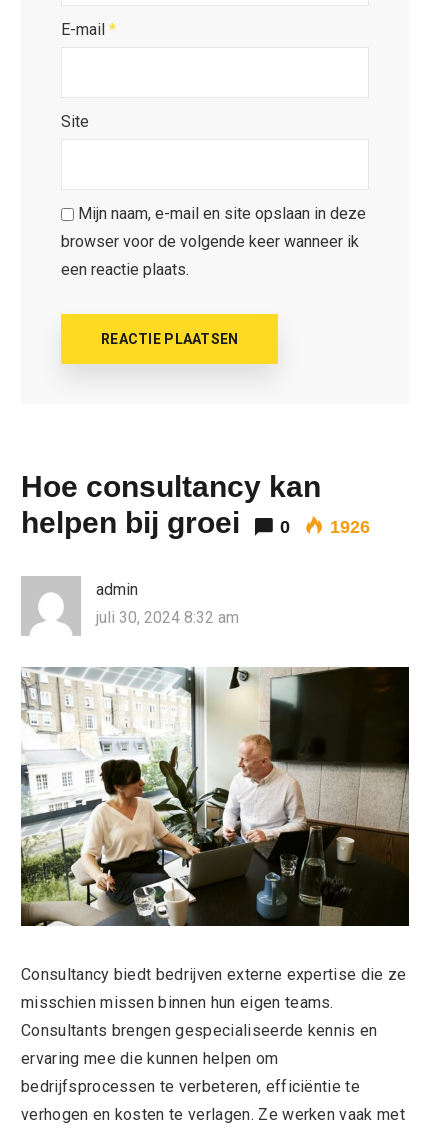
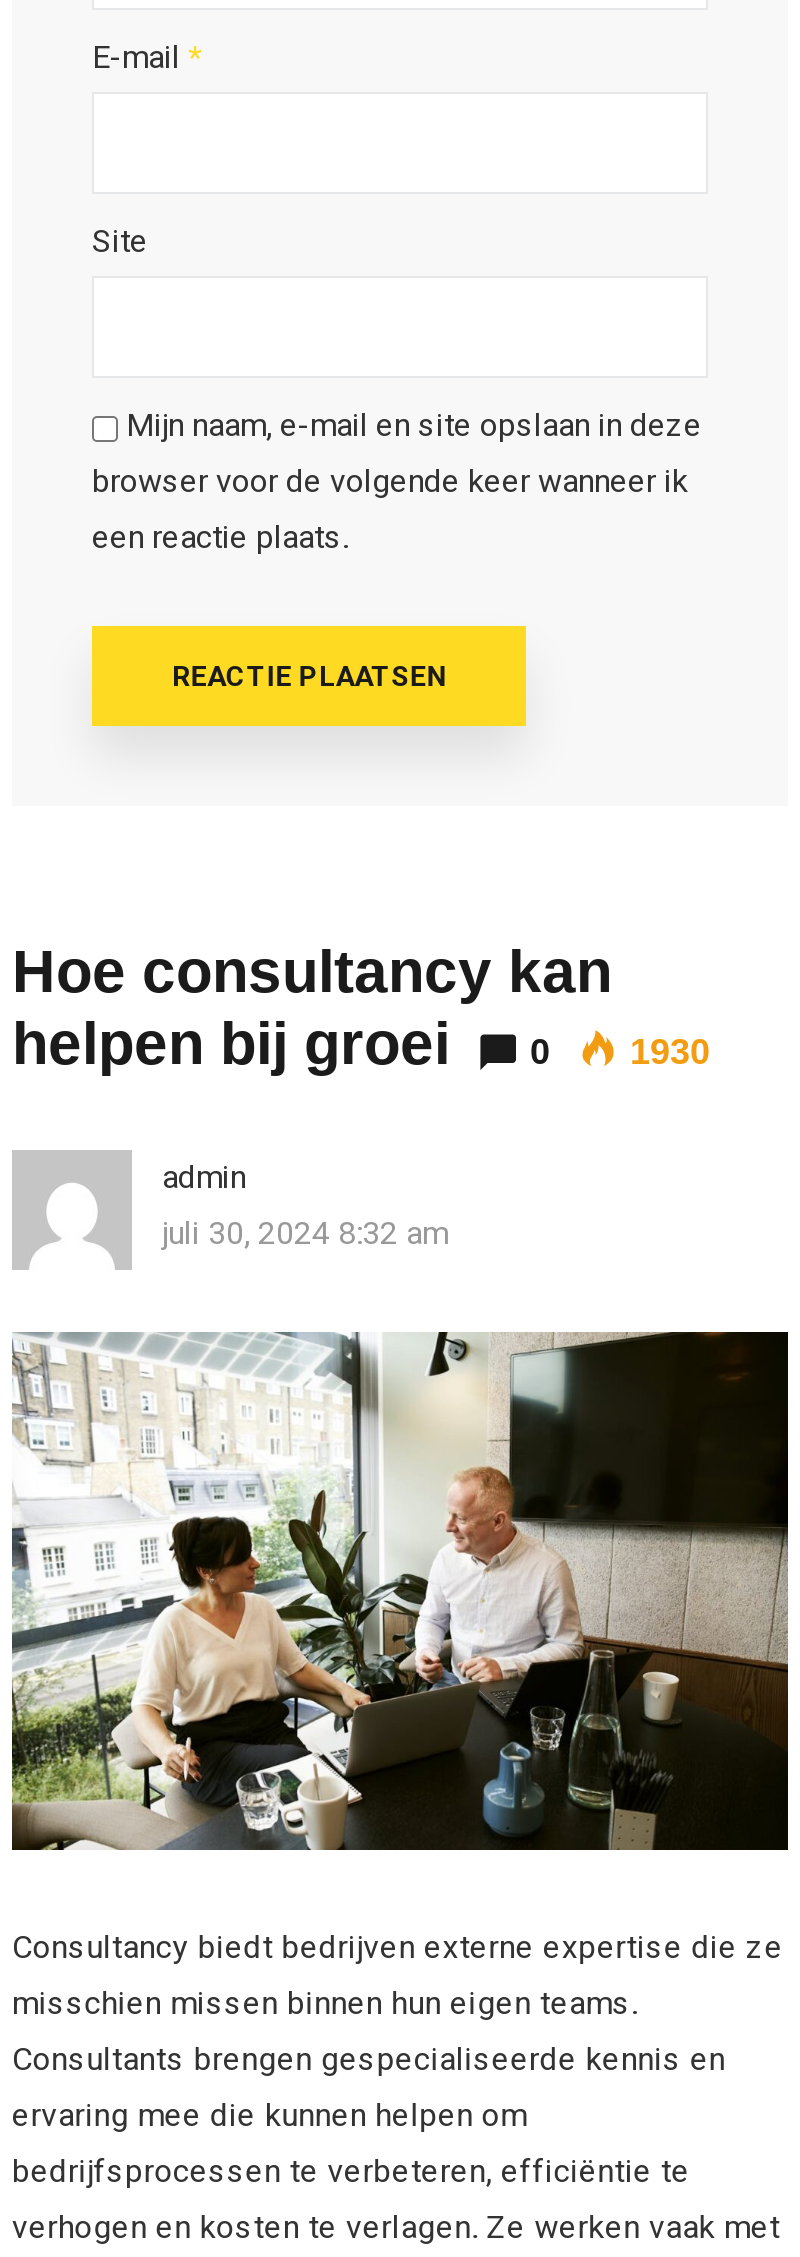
- helpen bij groei 0 1926
+ helpen bij groei 0 1930
